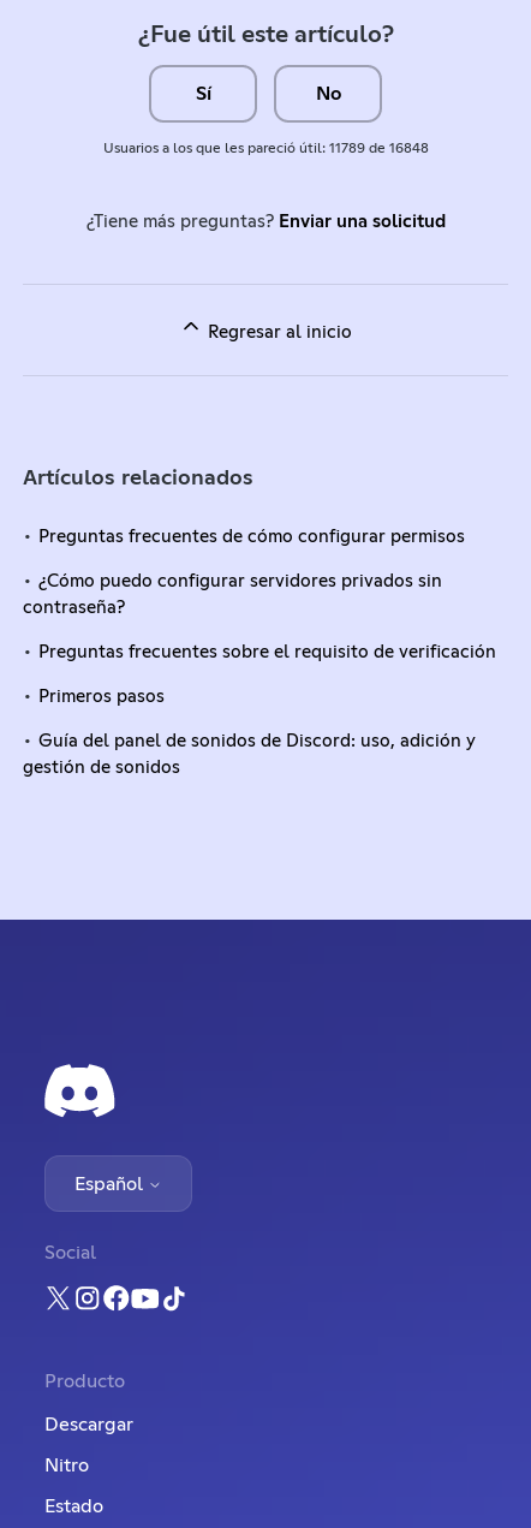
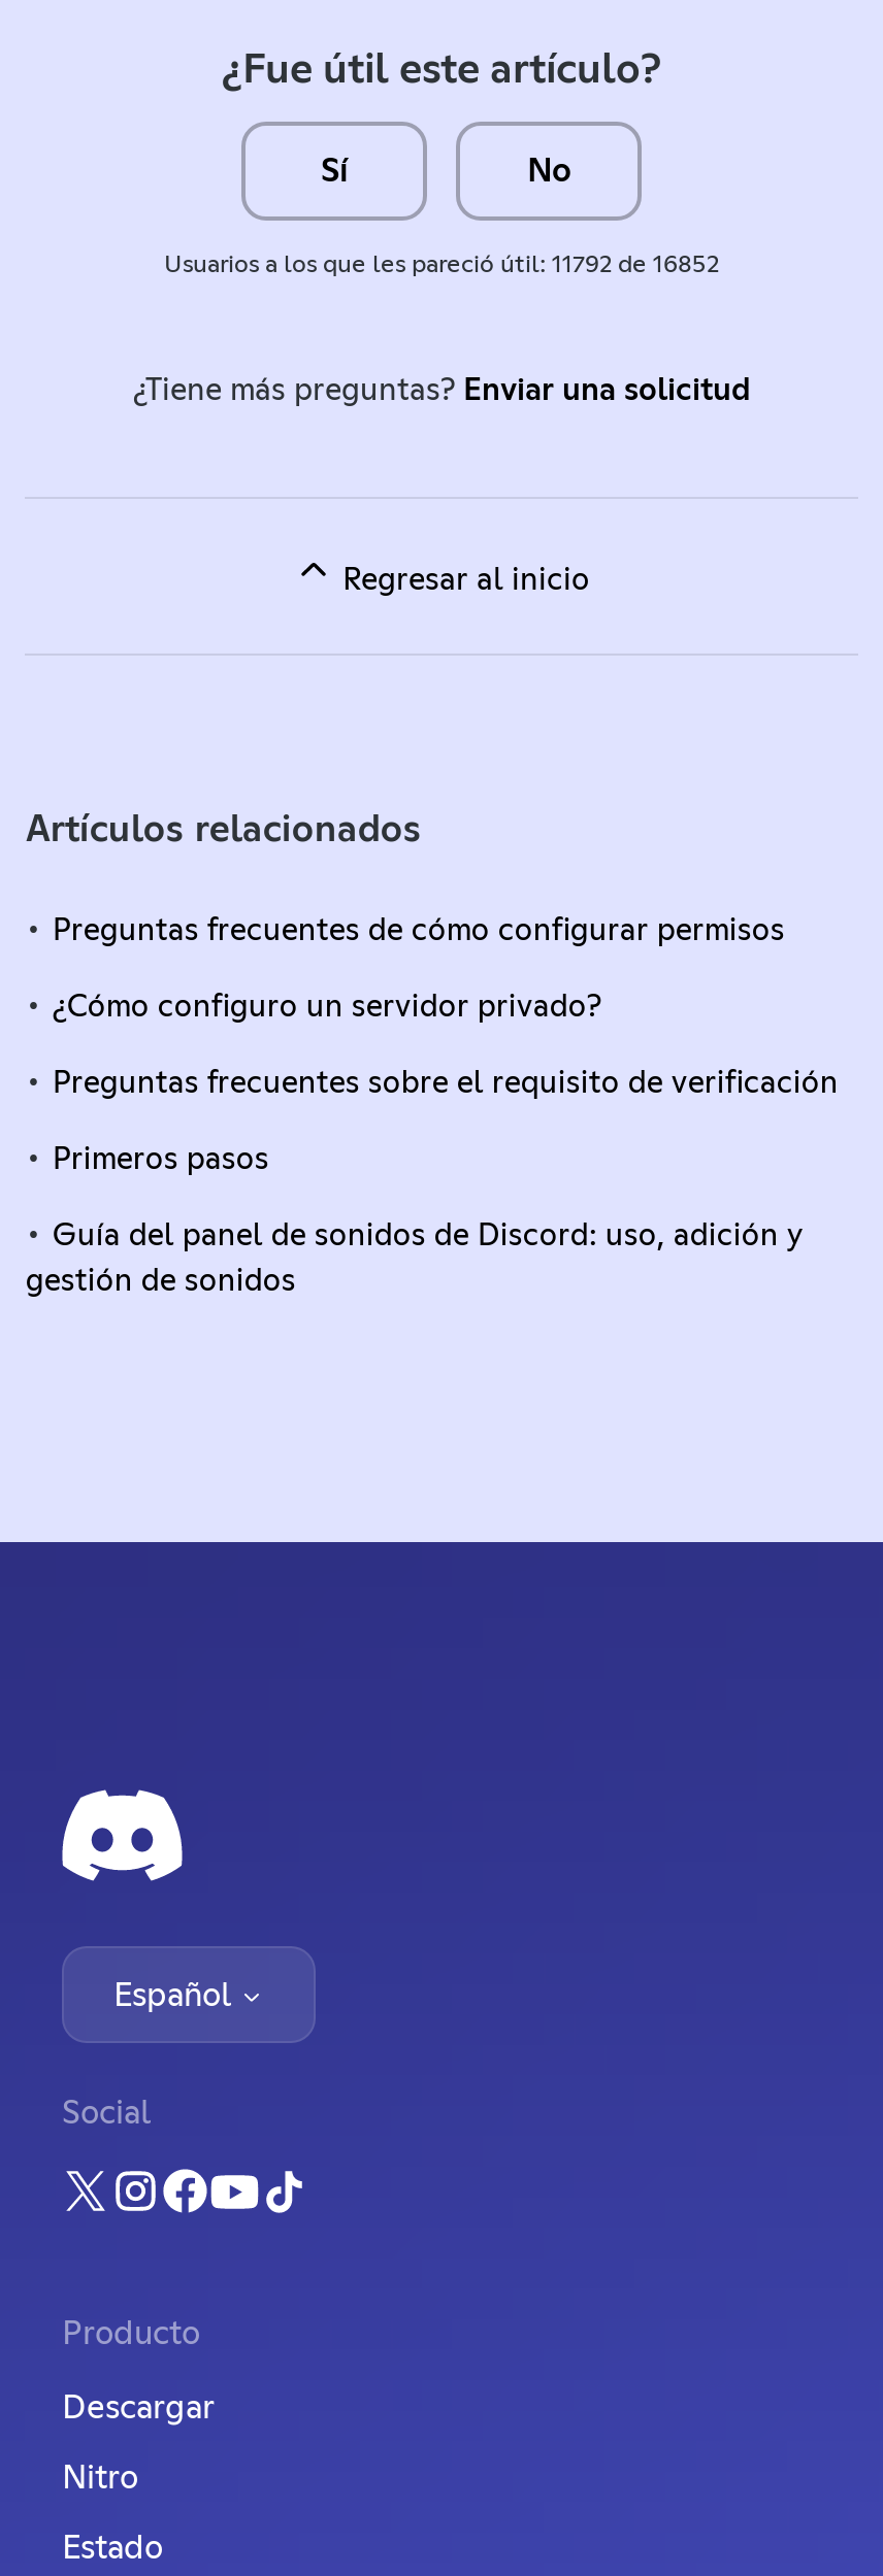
- Usuarios a los que les pareció útil: 11789 de 16848
+ Usuarios a los que les pareció útil: 11792 de 16852

- ¿Cómo puedo configurar servidores privados sin
- contraseña?
+ ¿Cómo configuro un servidor privado?
